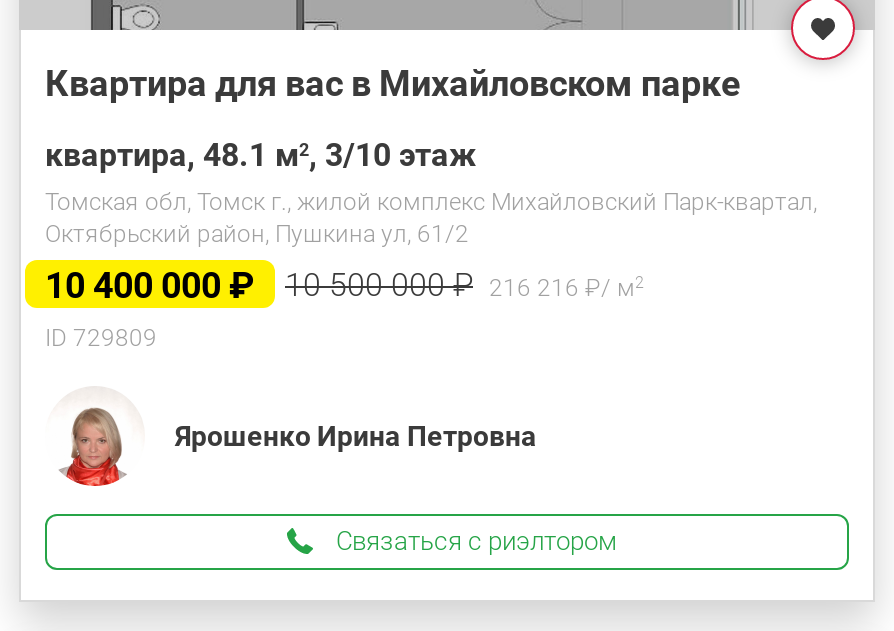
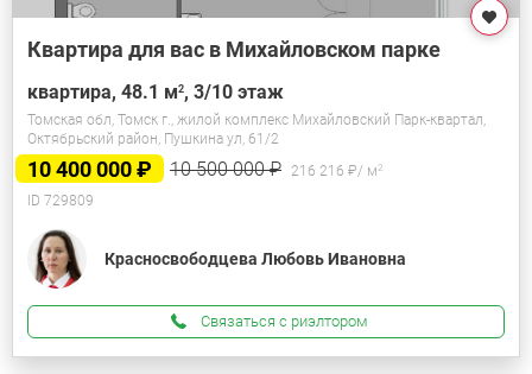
- [image]
- Ярошенко Ирина Петровна
+ [image]
+ Красносвободцева Любовь Ивановна
